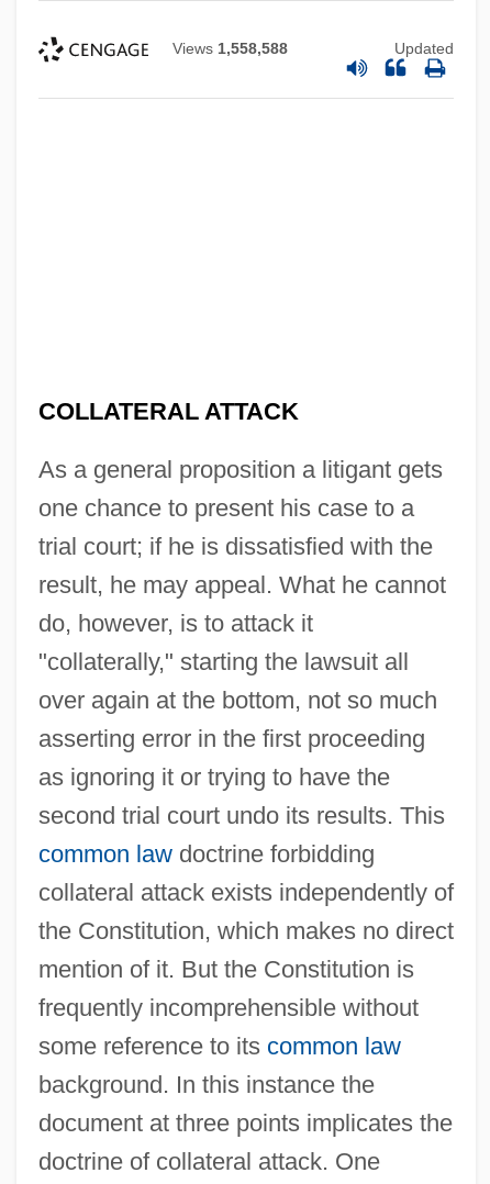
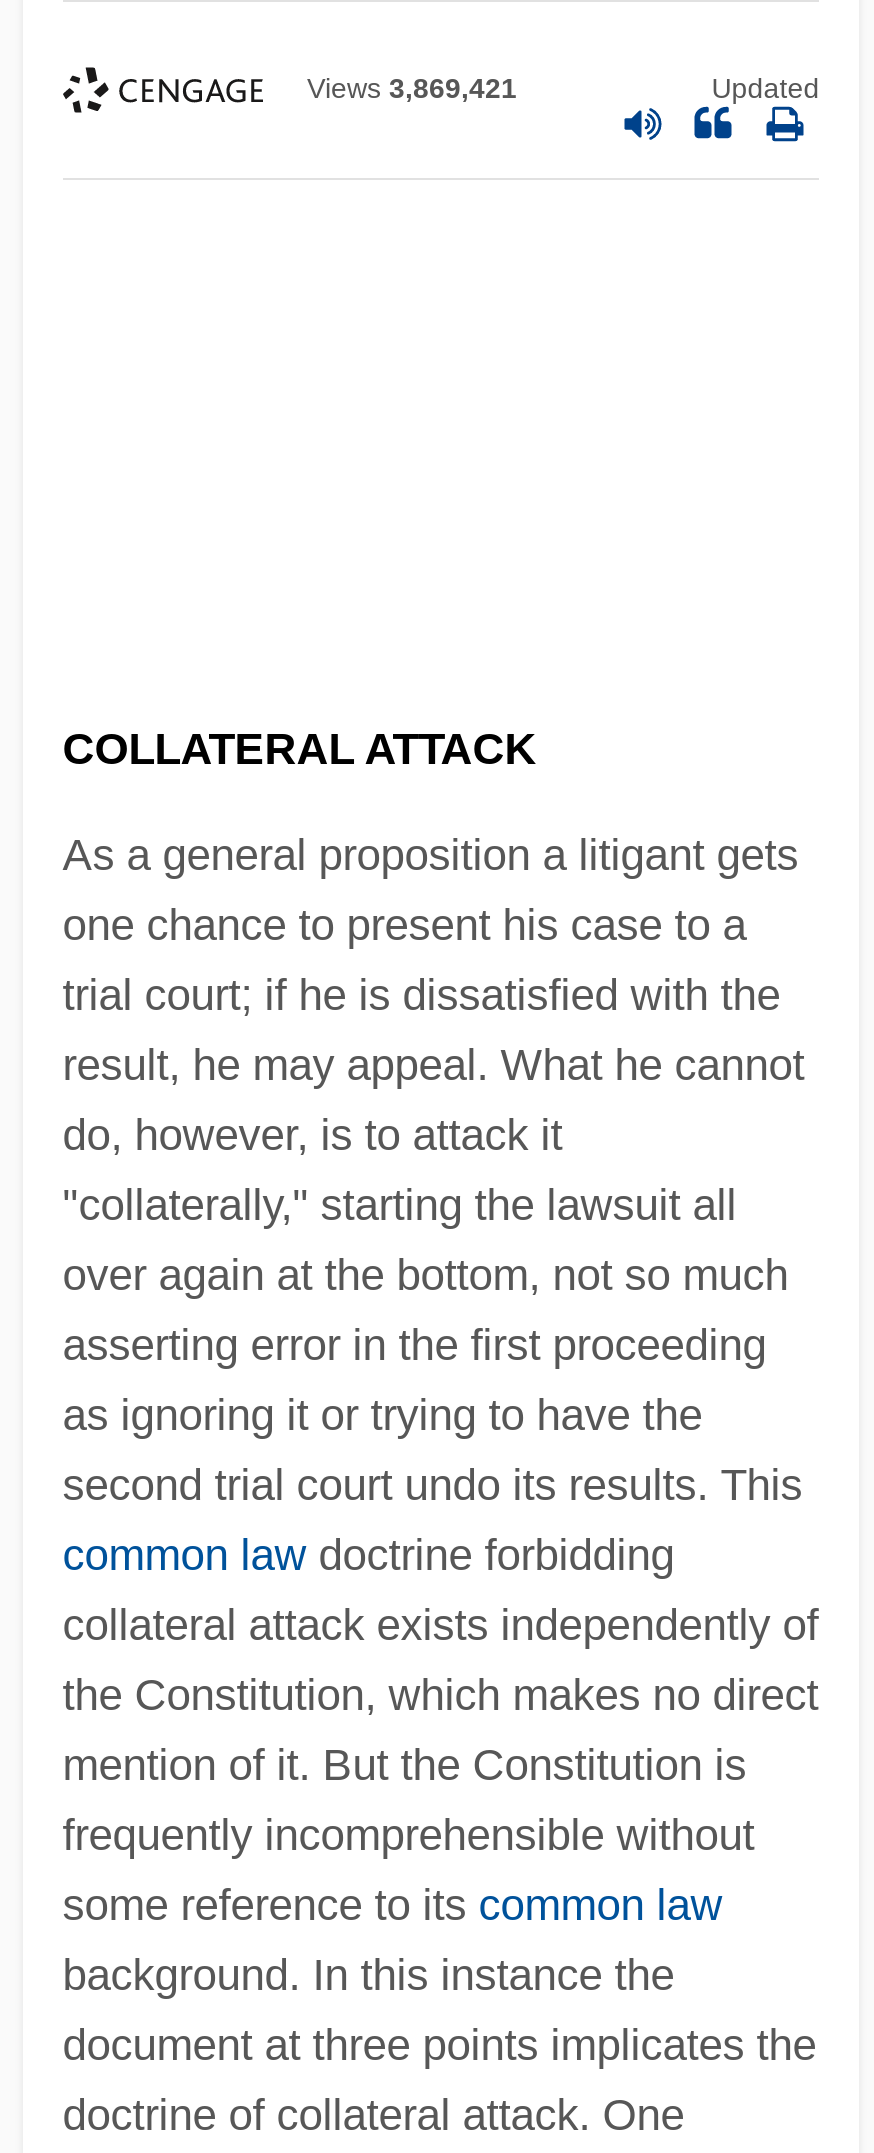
- Views 1,558,588
+ Views 3,869,421
